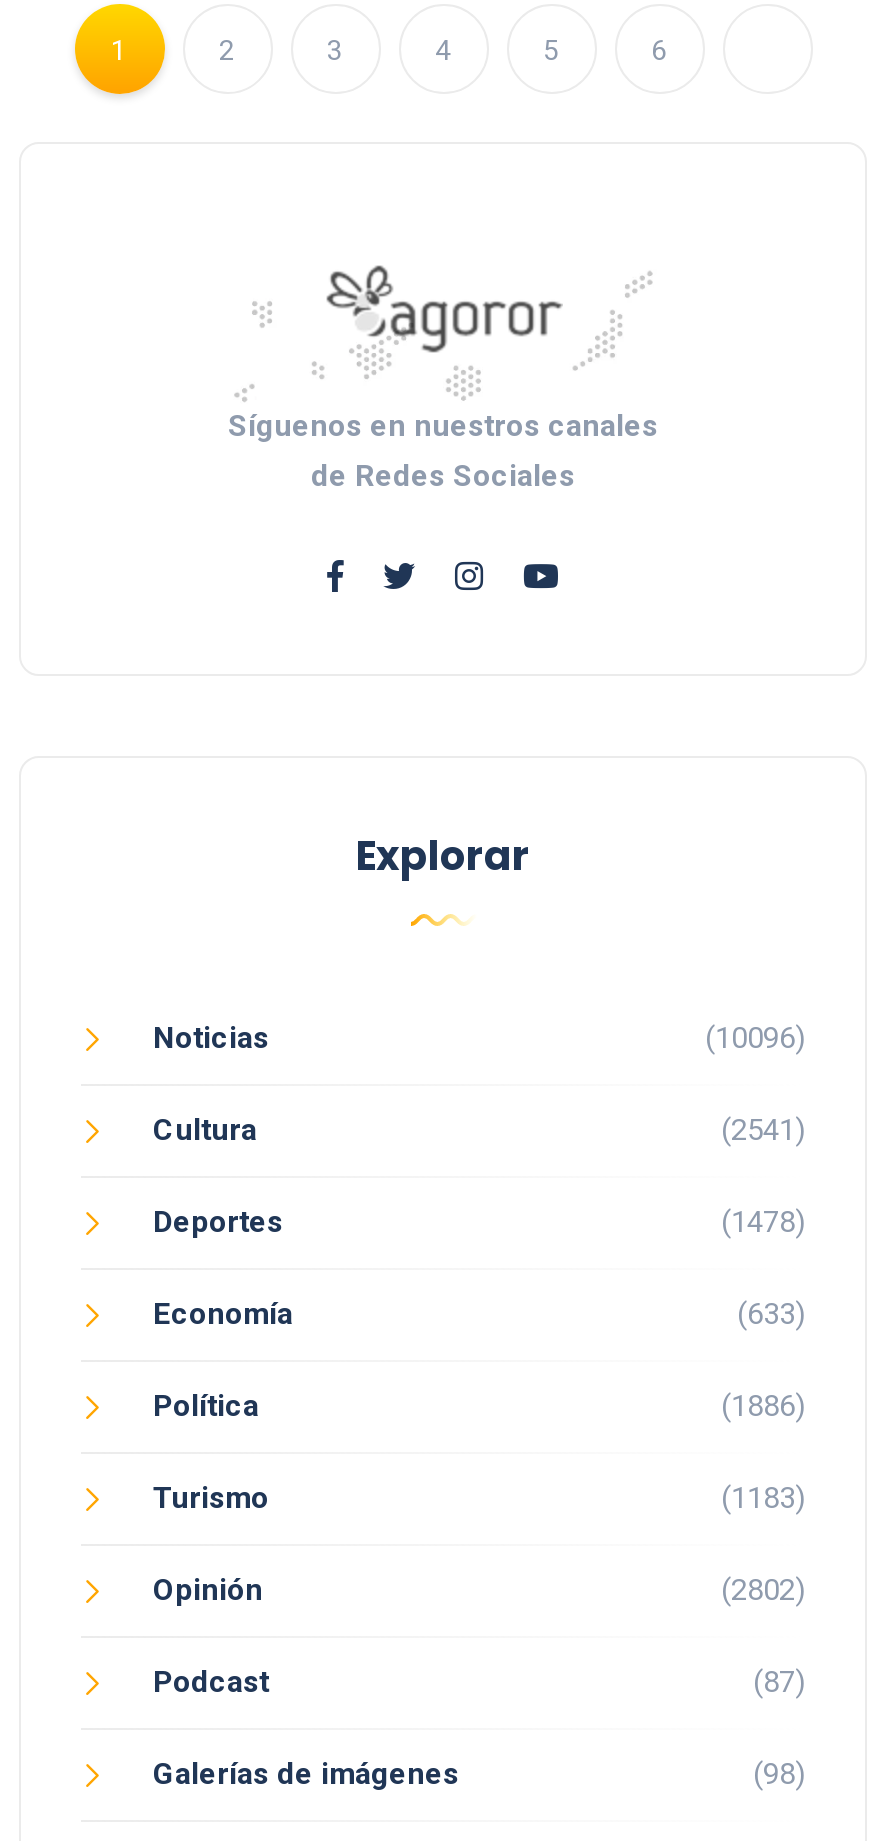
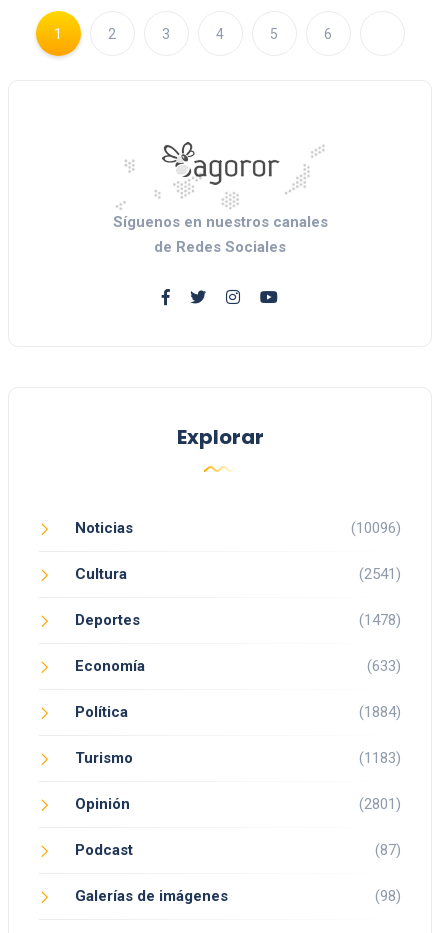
- (1886)
+ (1884)

- (2802)
+ (2801)
